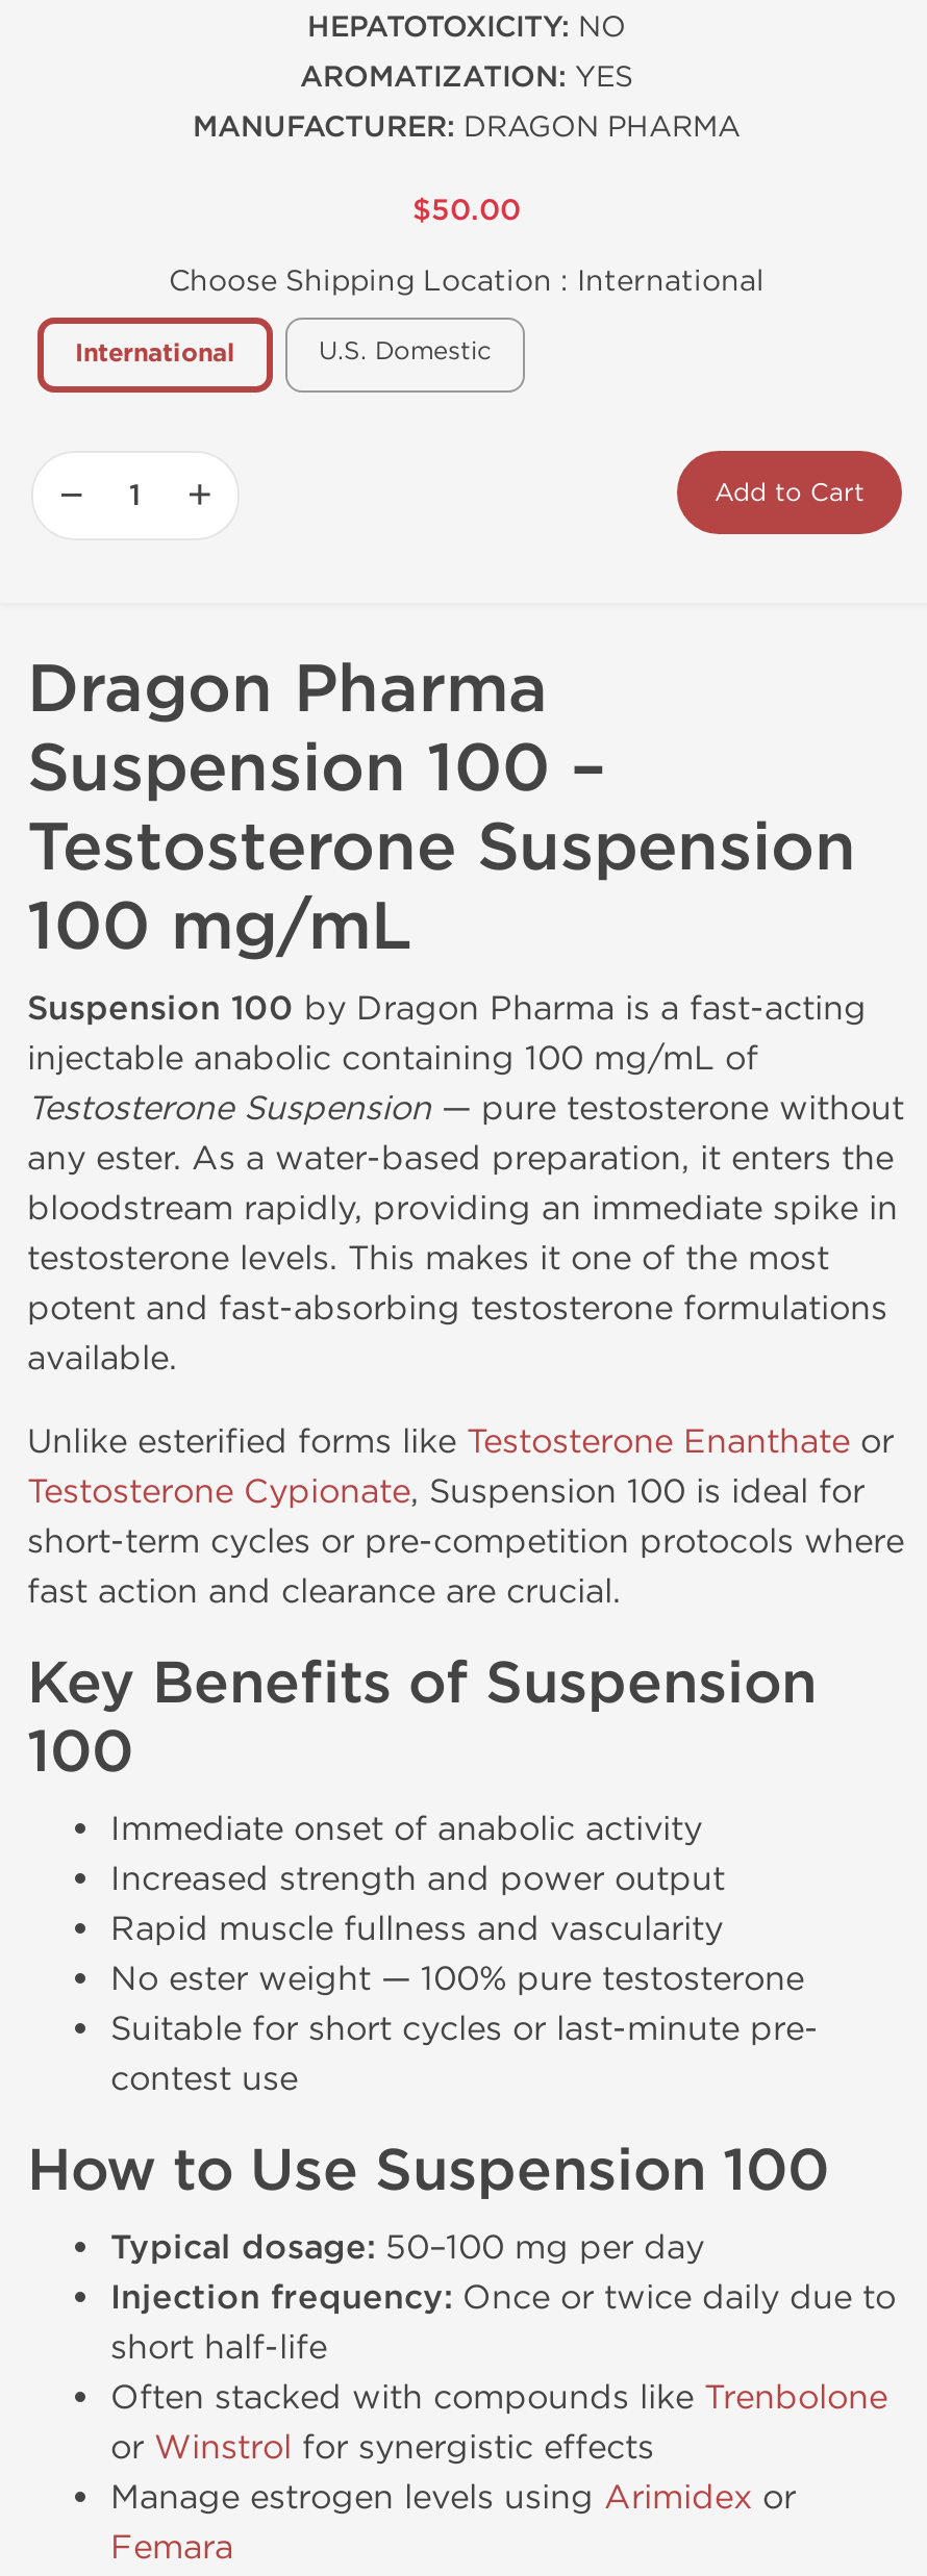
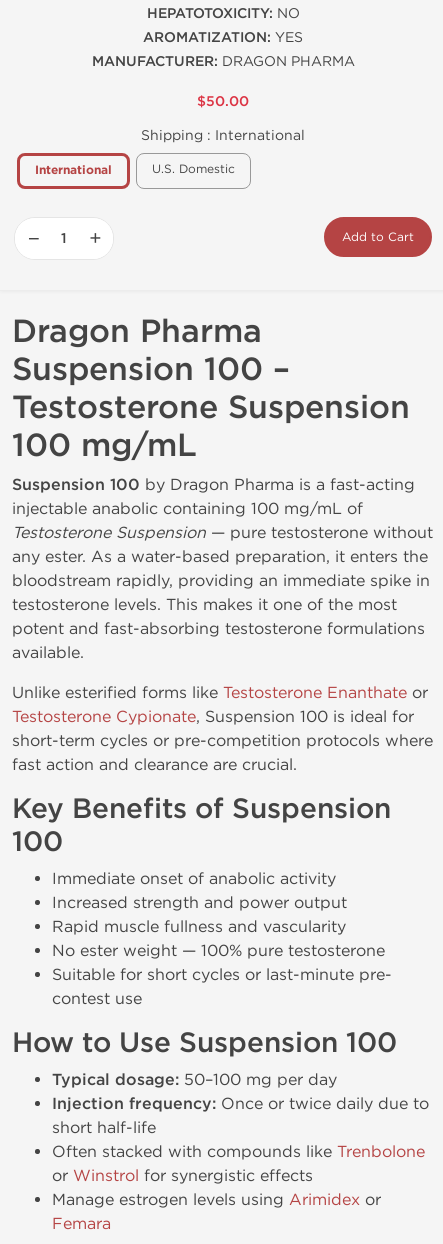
- Choose Shipping Location : International
+ Shipping : International
